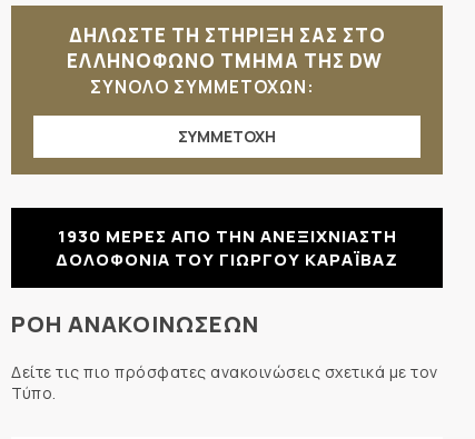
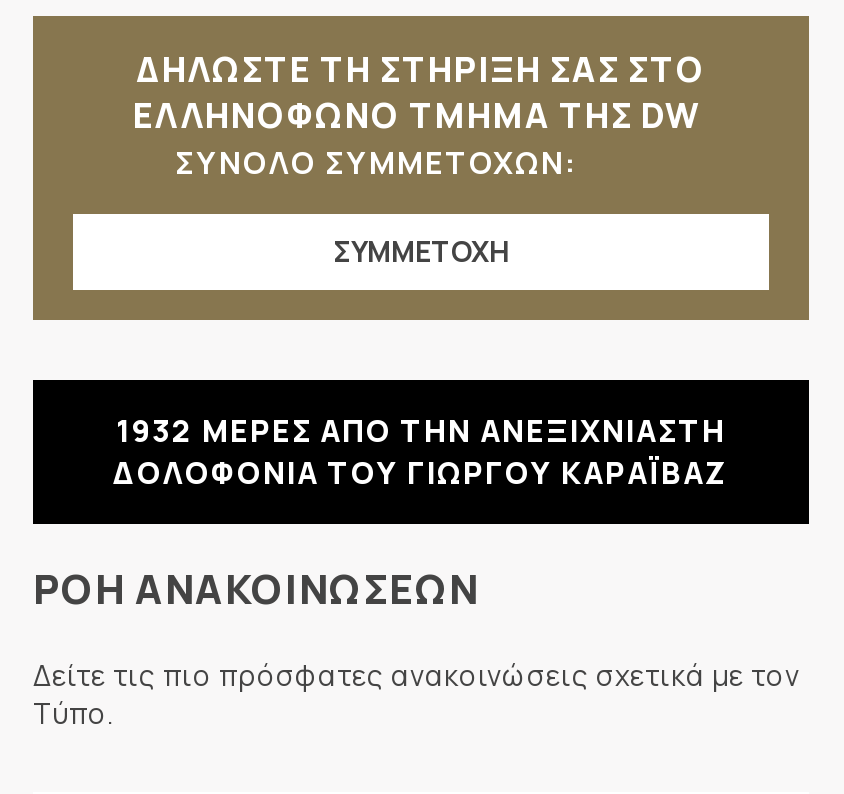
- 1930 ΜΕΡΕΣ ΑΠΟ ΤΗΝ ΑΝΕΞΙΧΝΙΑΣΤΗ
+ 1932 ΜΕΡΕΣ ΑΠΟ ΤΗΝ ΑΝΕΞΙΧΝΙΑΣΤΗ
